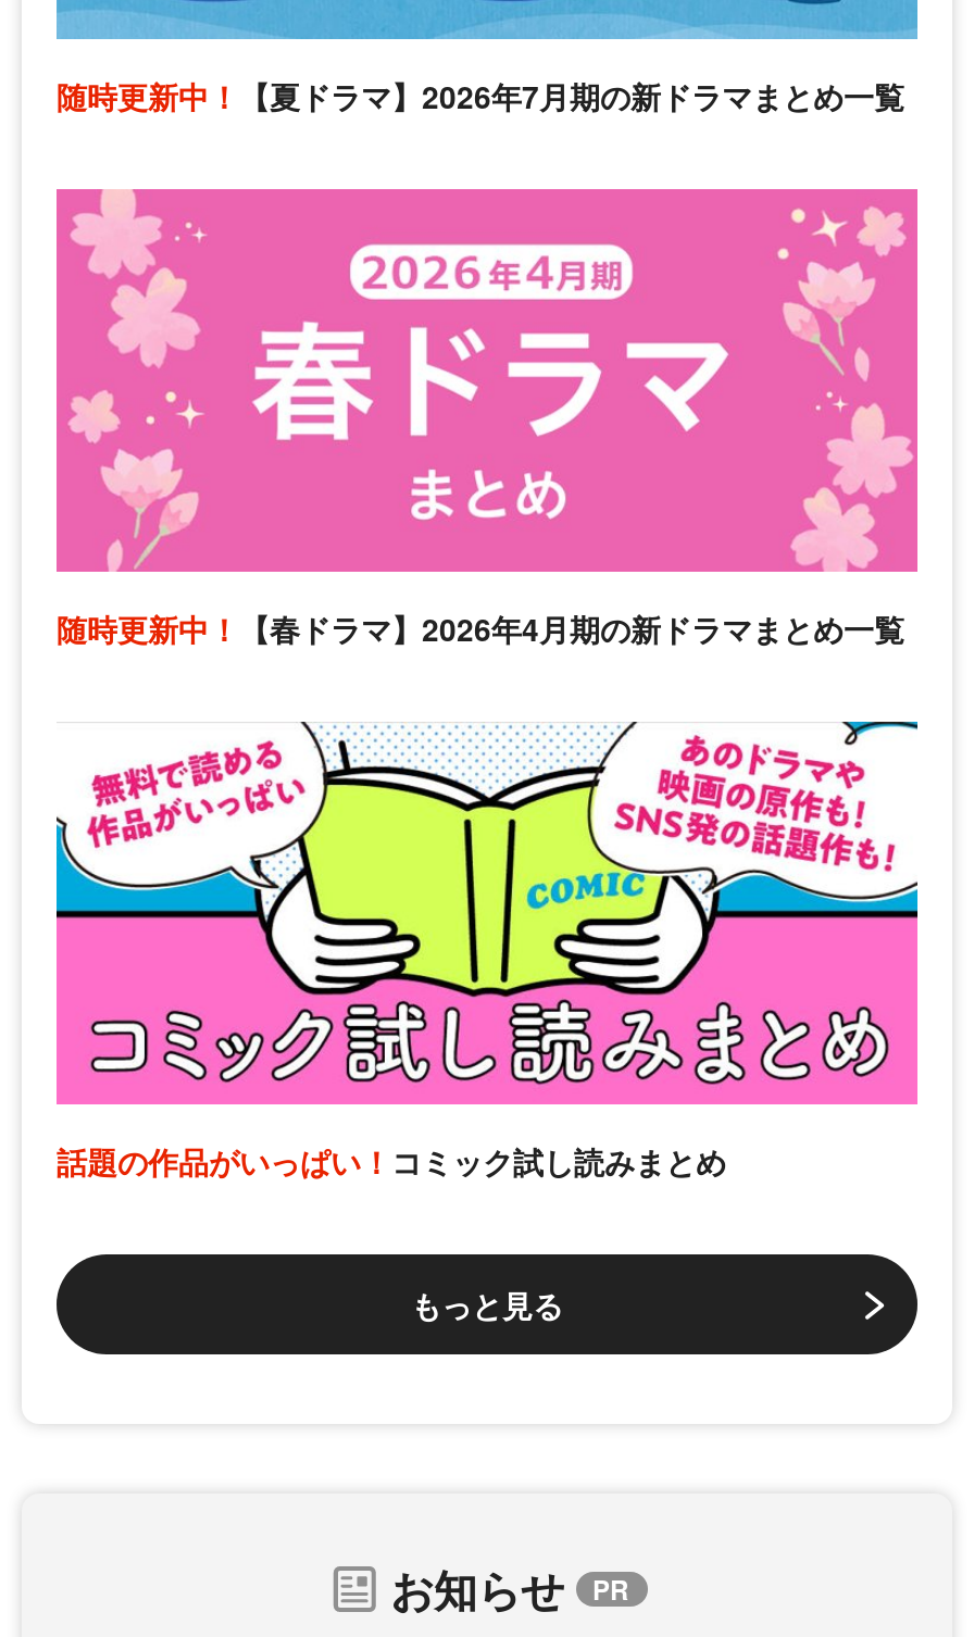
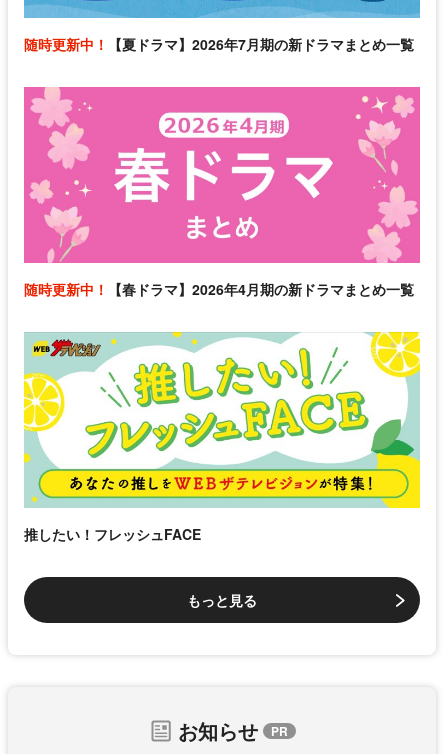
- [image]
- 話題の作品がいっぱい！コミック試し読みまとめ
+ [image]
+ 推したい！フレッシュFACE
